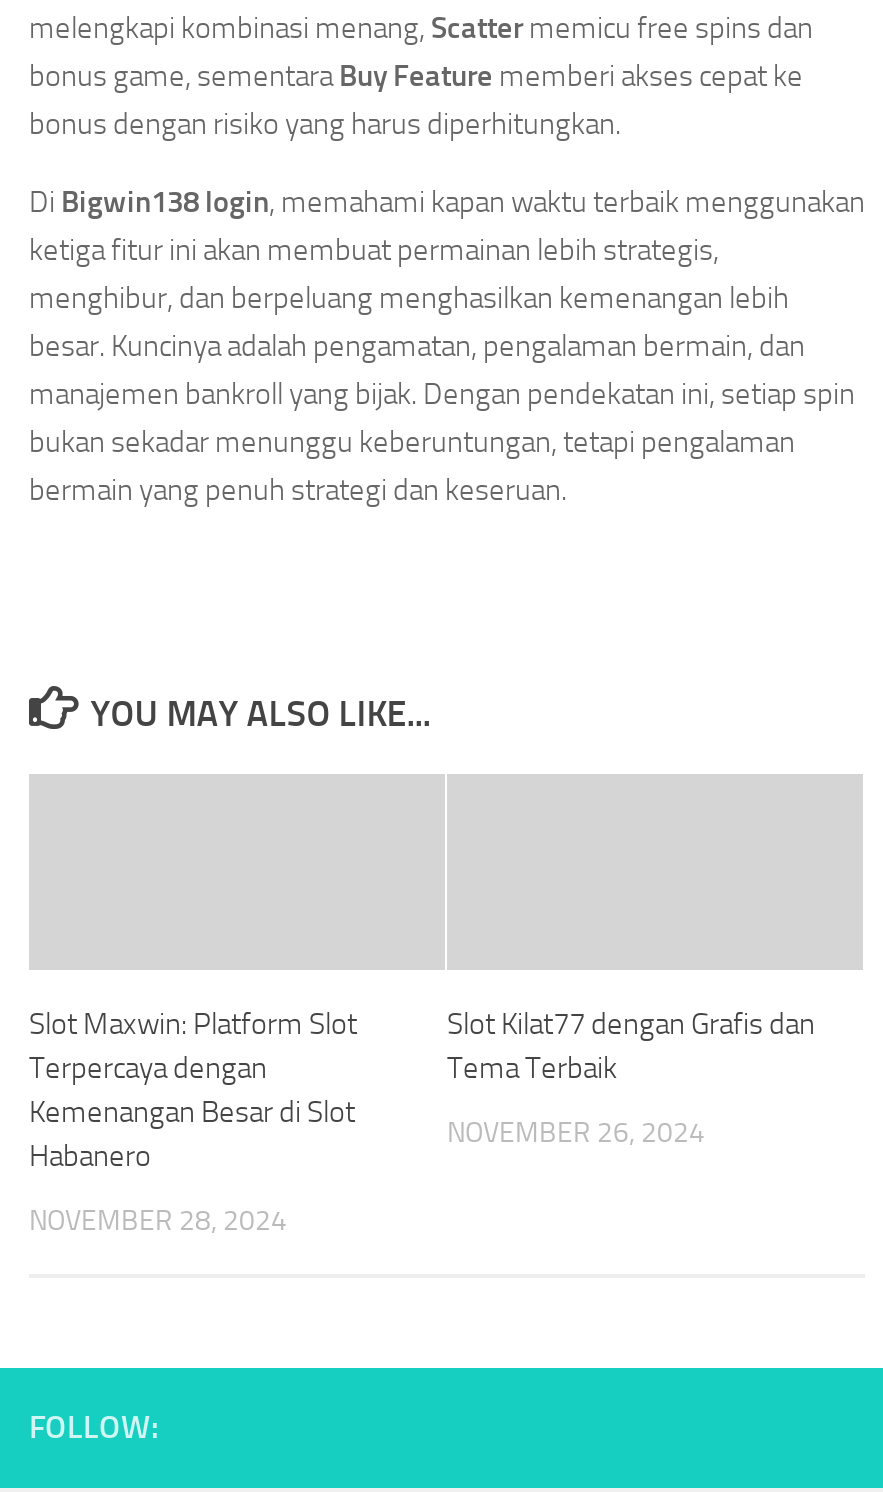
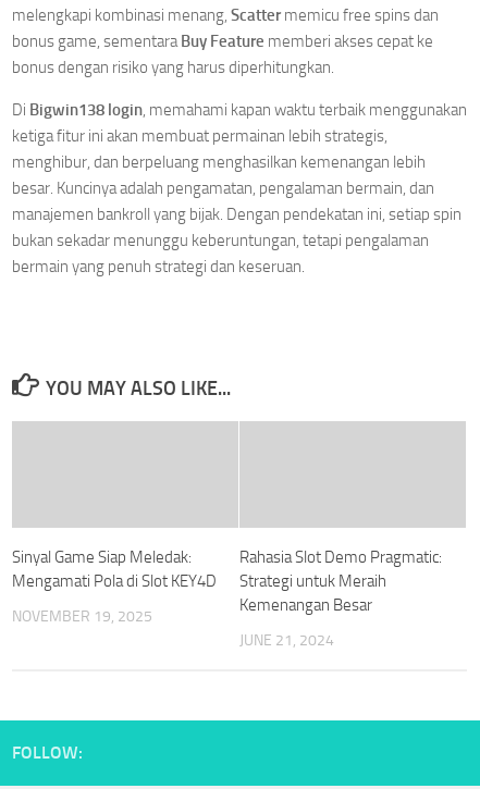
- Slot Maxwin: Platform Slot
- Terpercaya dengan
- Kemenangan Besar di Slot
- Habanero
+ Sinyal Game Siap Meledak:
+ Mengamati Pola di Slot KEY4D

- Slot Kilat77 dengan Grafis dan
- Tema Terbaik
+ Rahasia Slot Demo Pragmatic:
+ Strategi untuk Meraih
+ Kemenangan Besar

- NOVEMBER 26, 2024
+ JUNE 21, 2024

- NOVEMBER 28, 2024
+ NOVEMBER 19, 2025
